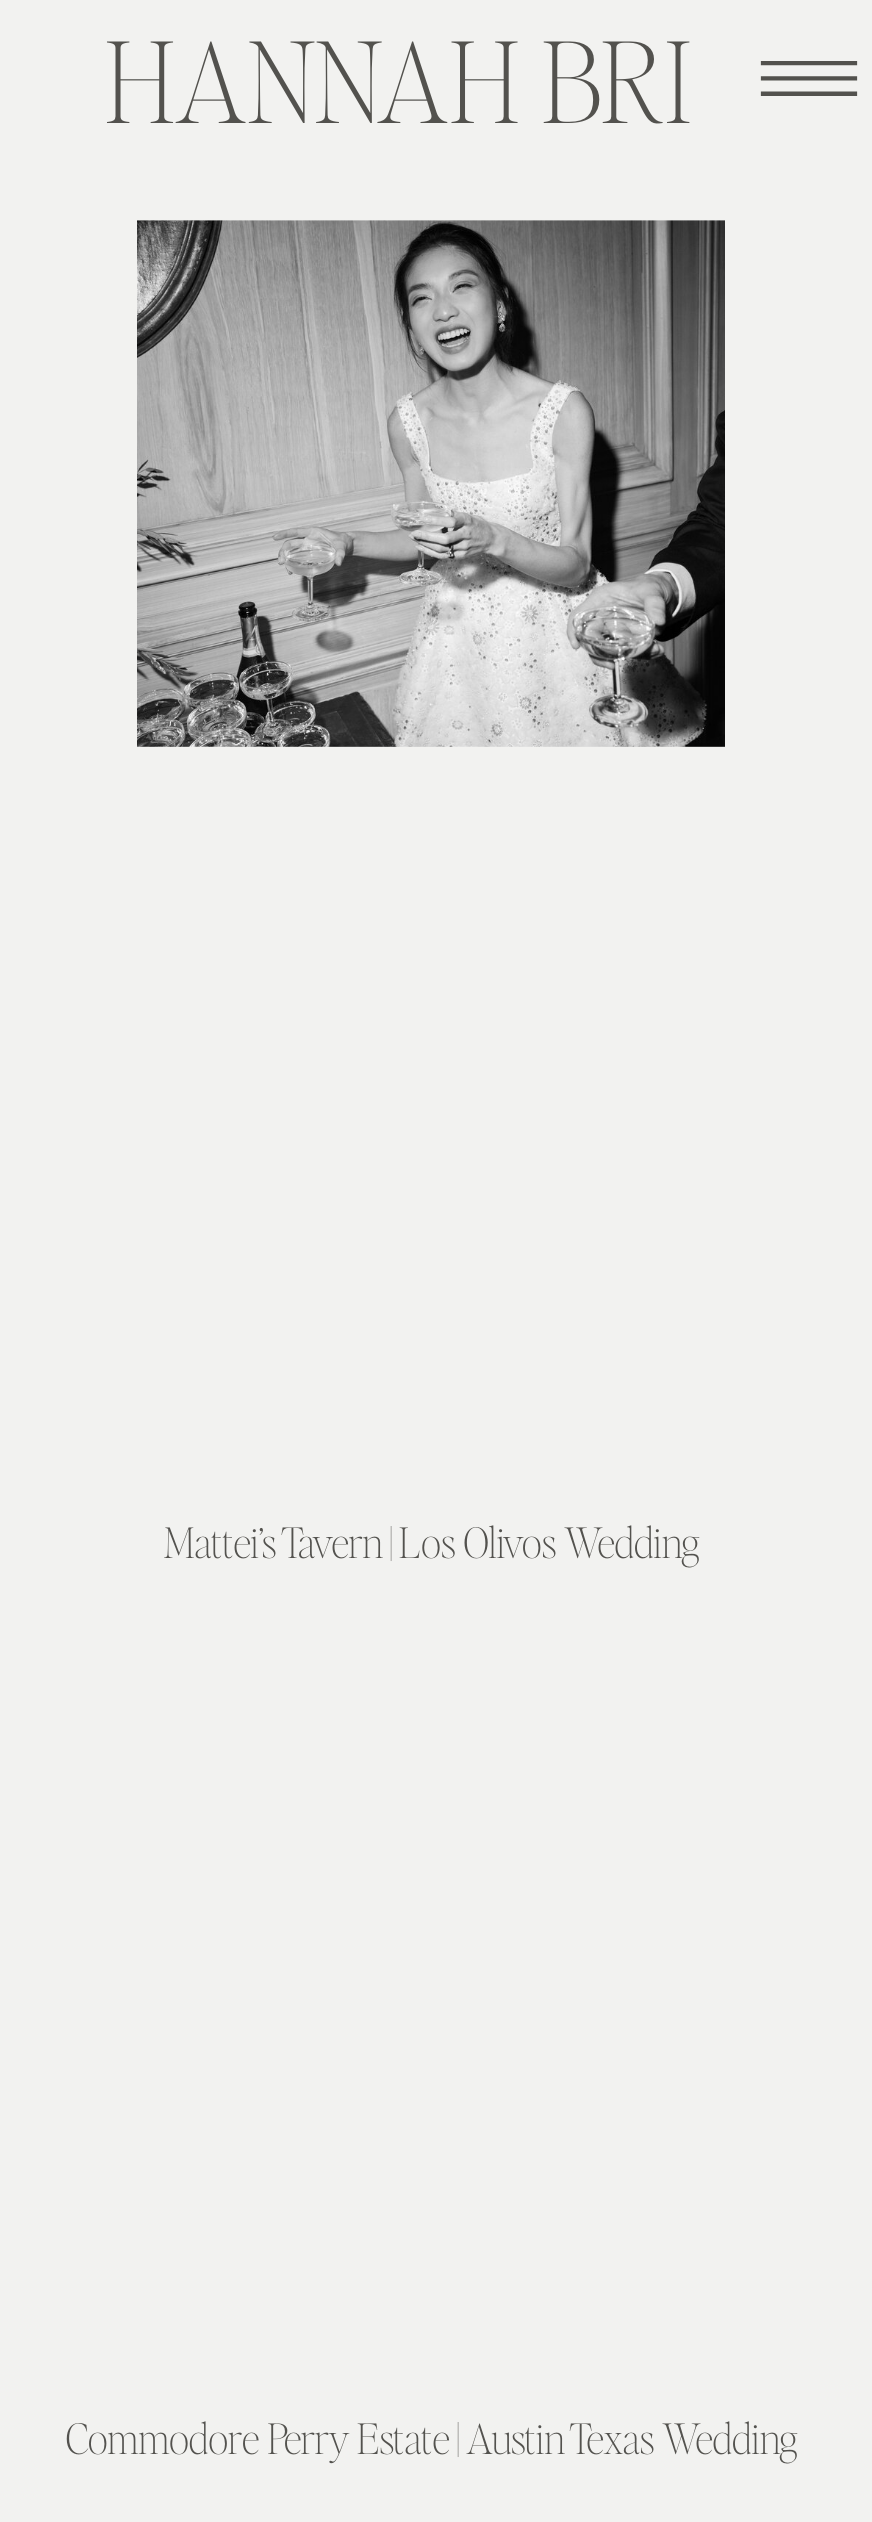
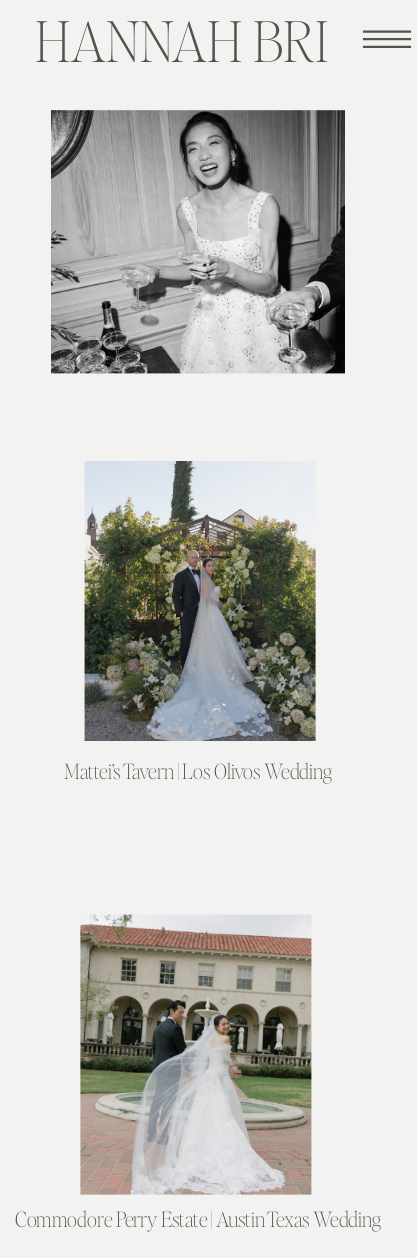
+ [image]

+ [image]
